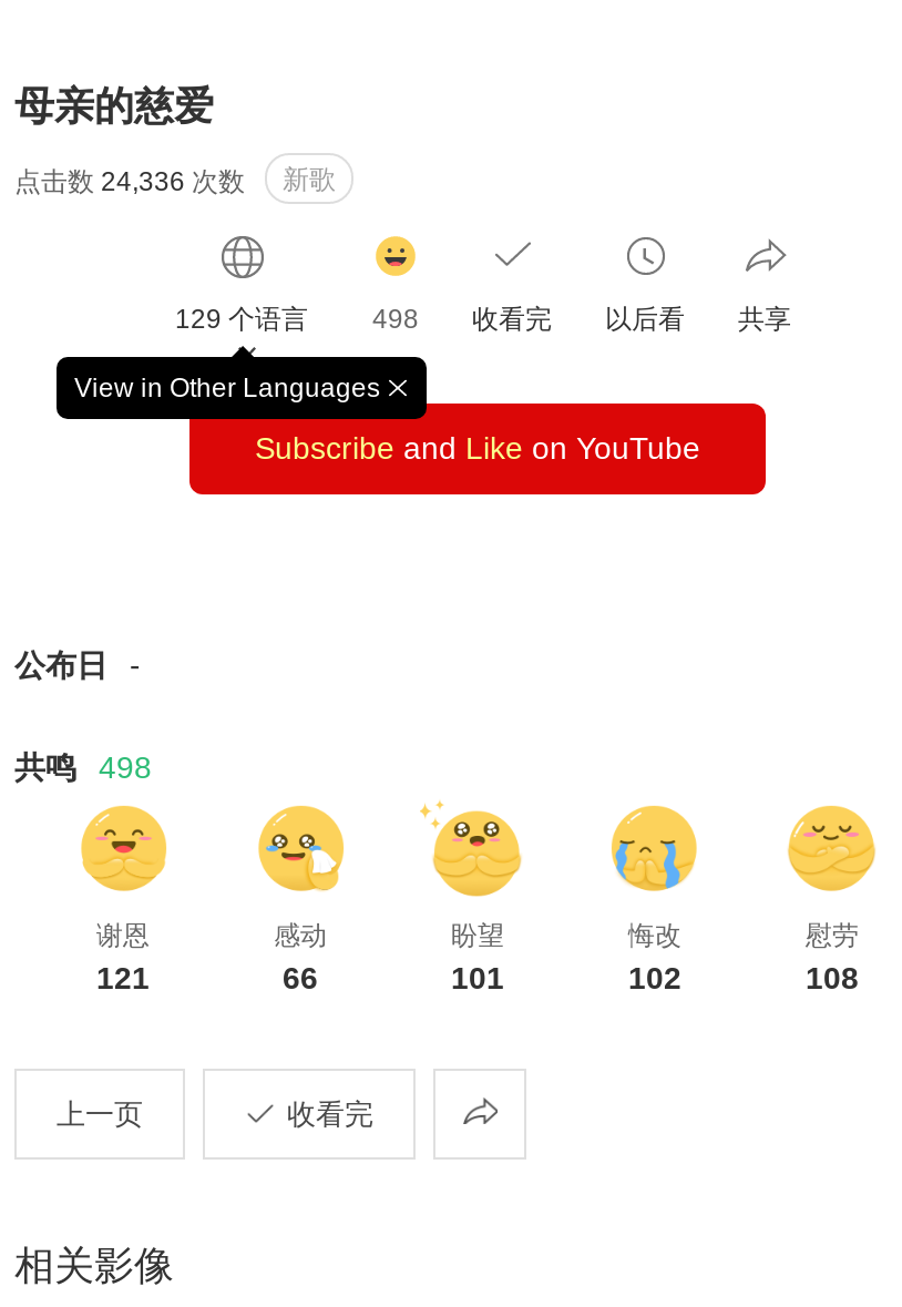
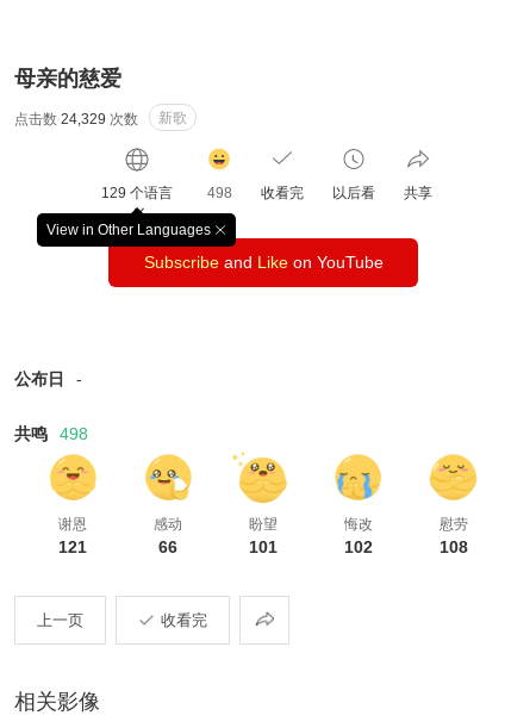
- 点击数24,336次数 新歌
+ 点击数24,329次数 新歌
